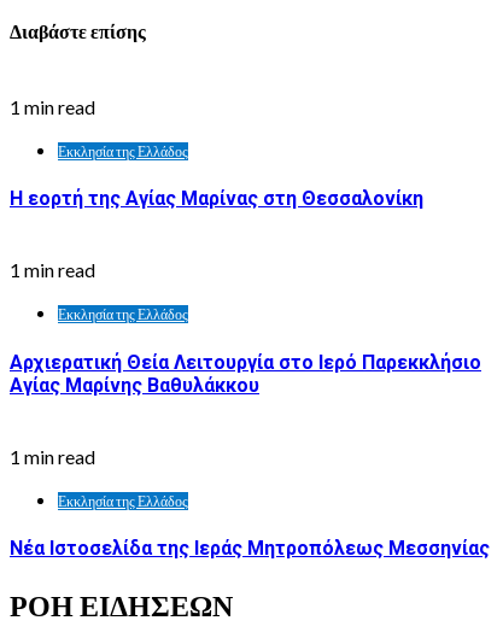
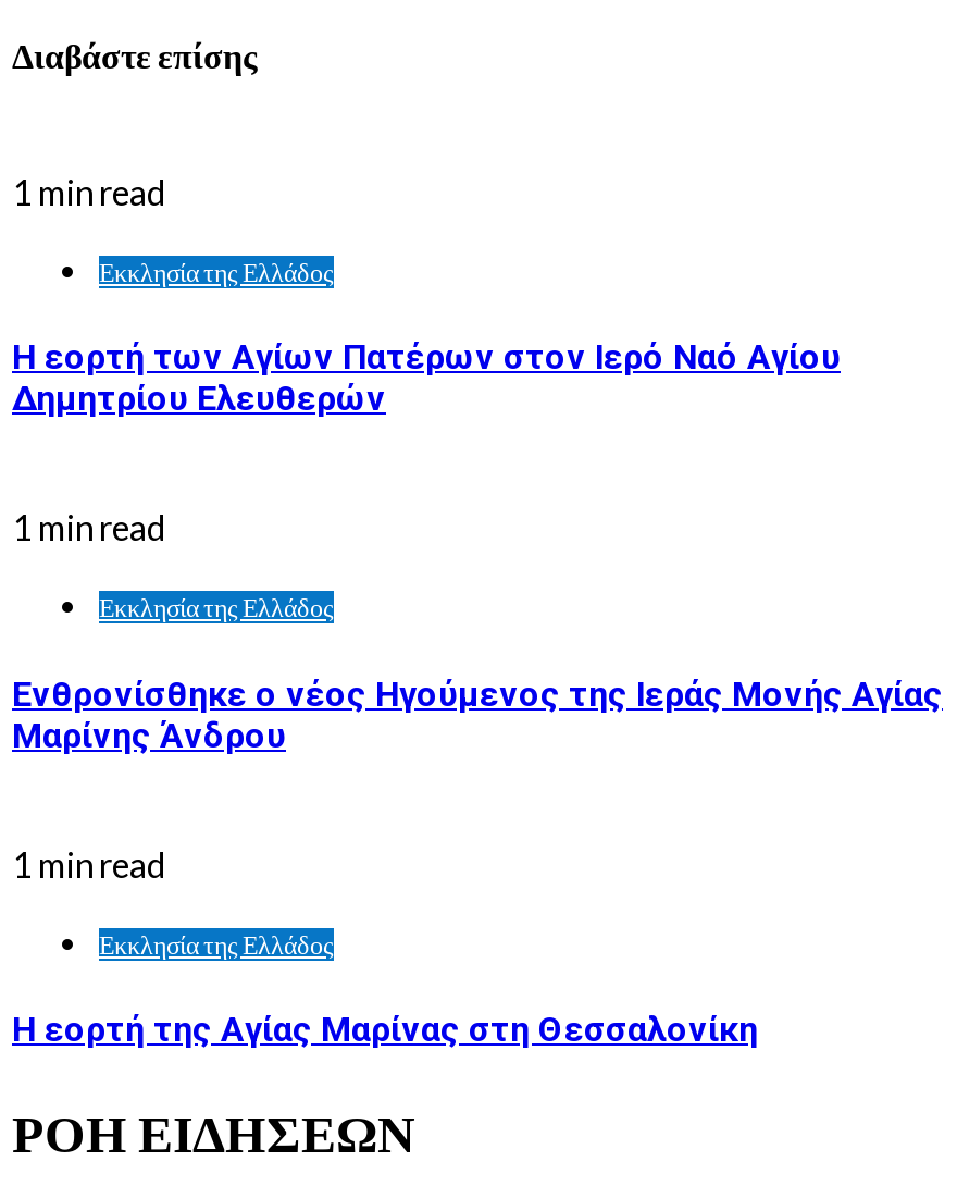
+ Η εορτή των Αγίων Πατέρων στον Ιερό Ναό Αγίου
+ Δημητρίου Ελευθερών

moved down: Η εορτή της Αγίας Μαρίνας στη Θεσσαλονίκη

- Αρχιερατική Θεία Λειτουργία στο Ιερό Παρεκκλήσιο
- Αγίας Μαρίνης Βαθυλάκκου
+ Ενθρονίσθηκε ο νέος Ηγούμενος της Ιεράς Μονής Αγίας
+ Μαρίνης Άνδρου

- Νέα Ιστοσελίδα της Ιεράς Μητροπόλεως Μεσσηνίας
